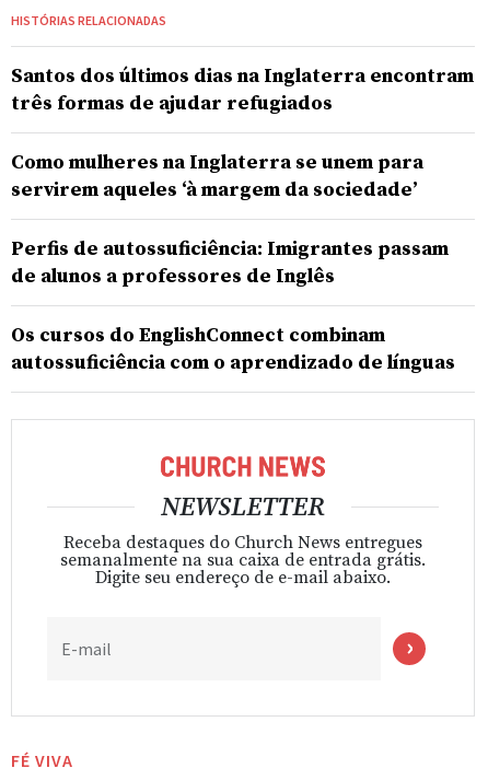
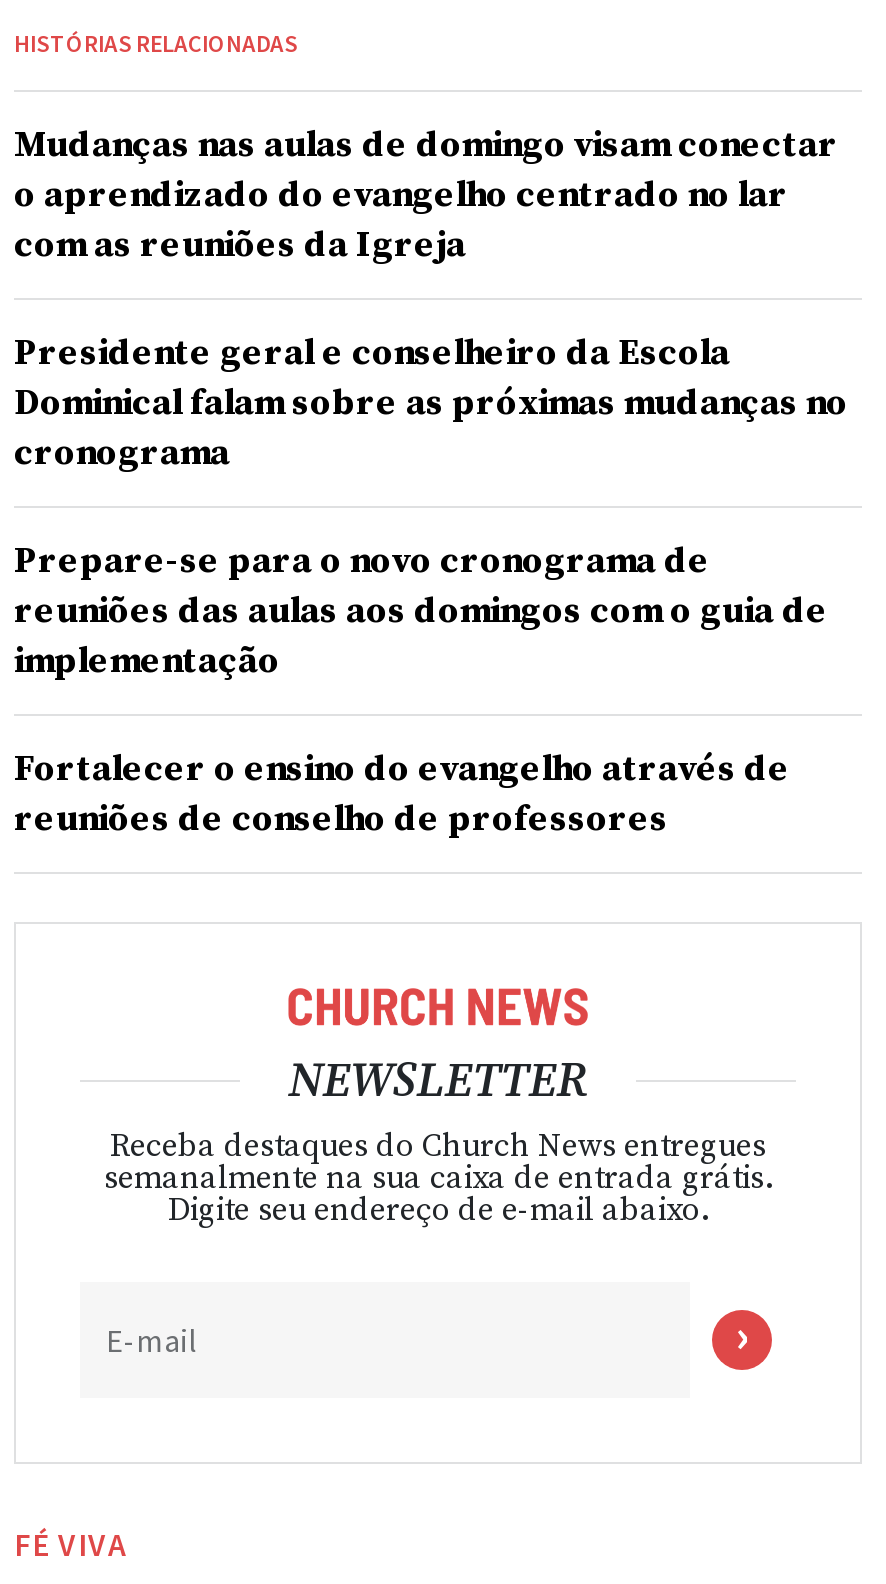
- Santos dos últimos dias na Inglaterra encontram
- três formas de ajudar refugiados
+ Mudanças nas aulas de domingo visam conectar
+ o aprendizado do evangelho centrado no lar
+ com as reuniões da Igreja

- Como mulheres na Inglaterra se unem para
- servirem aqueles ‘à margem da sociedade’
+ Presidente geral e conselheiro da Escola
+ Dominical falam sobre as próximas mudanças no
+ cronograma

- Perfis de autossuficiência: Imigrantes passam
- de alunos a professores de Inglês
+ Prepare-se para o novo cronograma de
+ reuniões das aulas aos domingos com o guia de
+ implementação

- Os cursos do EnglishConnect combinam
- autossuficiência com o aprendizado de línguas
+ Fortalecer o ensino do evangelho através de
+ reuniões de conselho de professores
